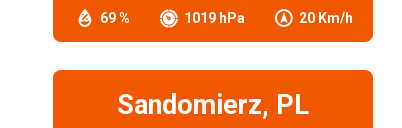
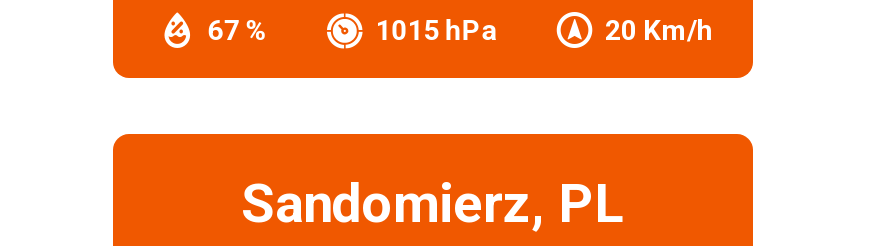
- 69 %
+ 67 %

- 1019 hPa
+ 1015 hPa
